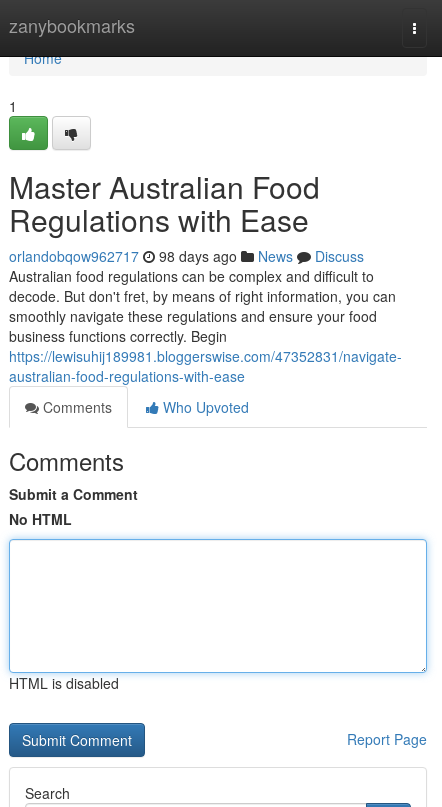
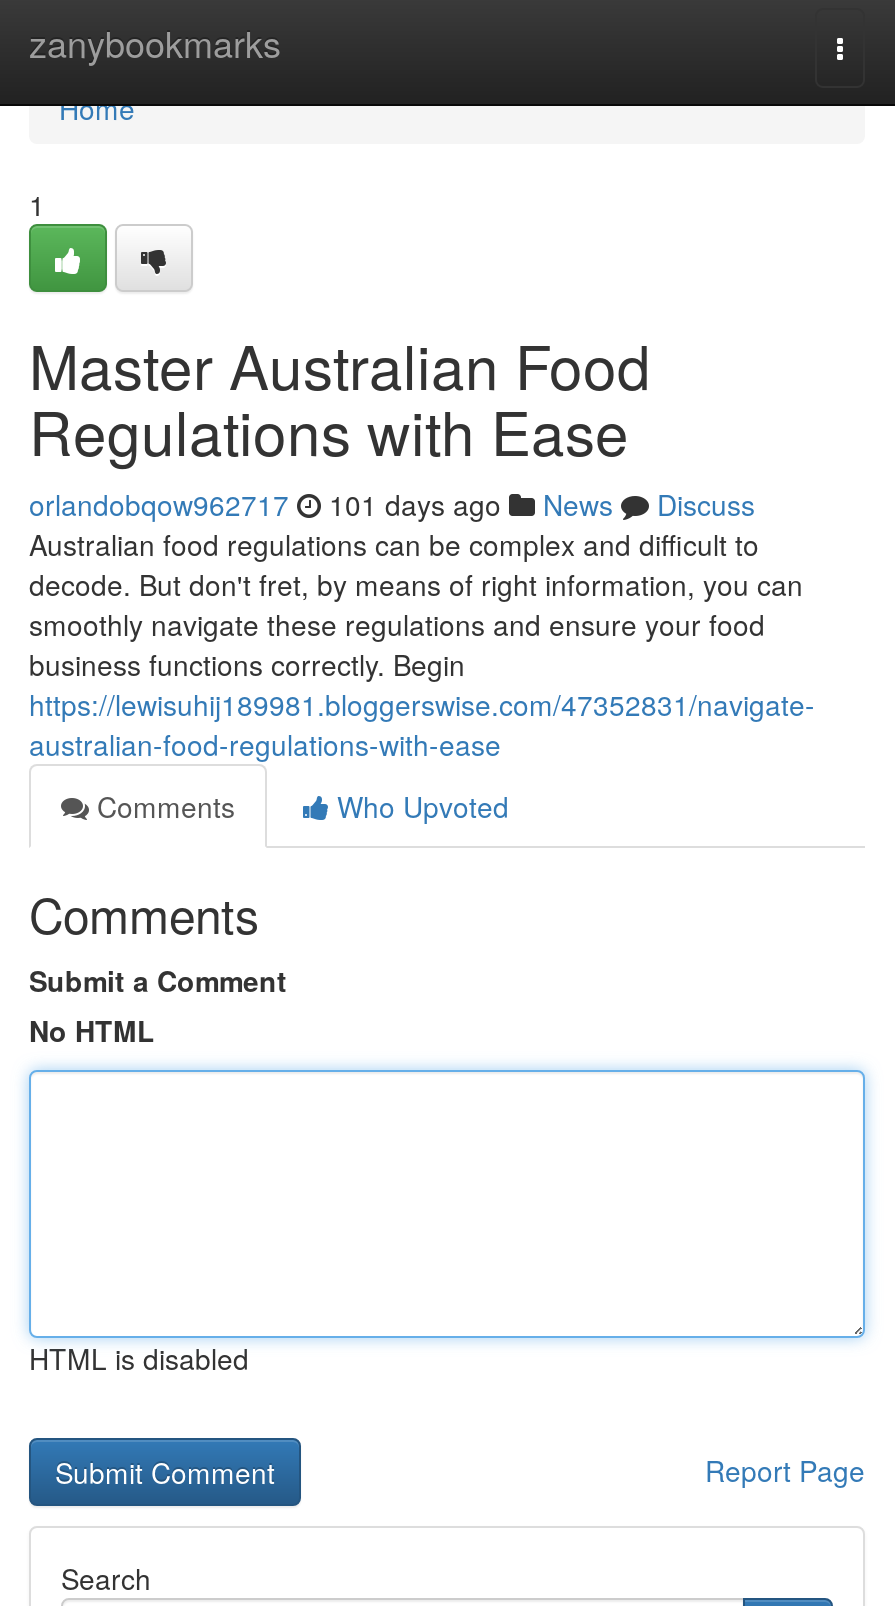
- orlandobqow962717 98 days ago News Discuss
+ orlandobqow962717 101 days ago News Discuss
